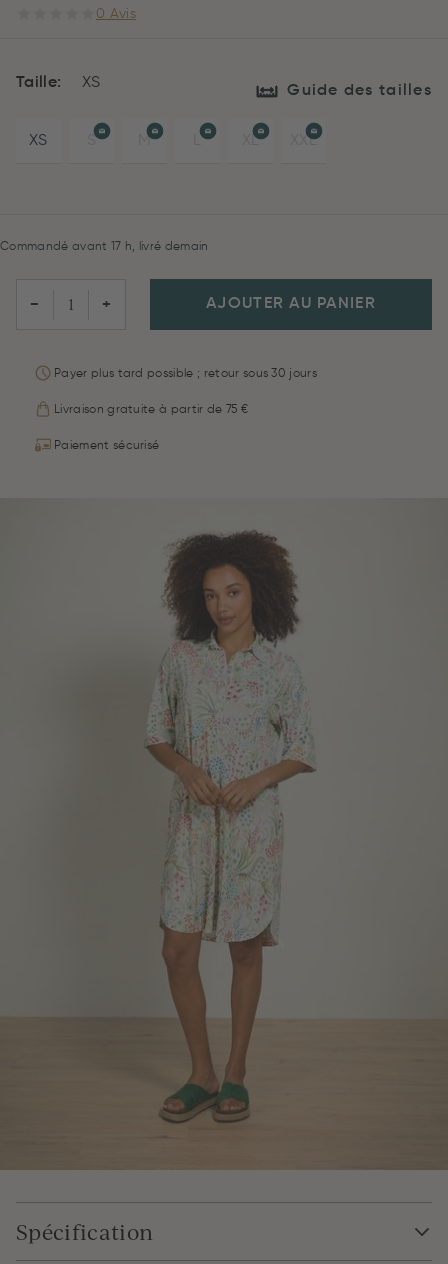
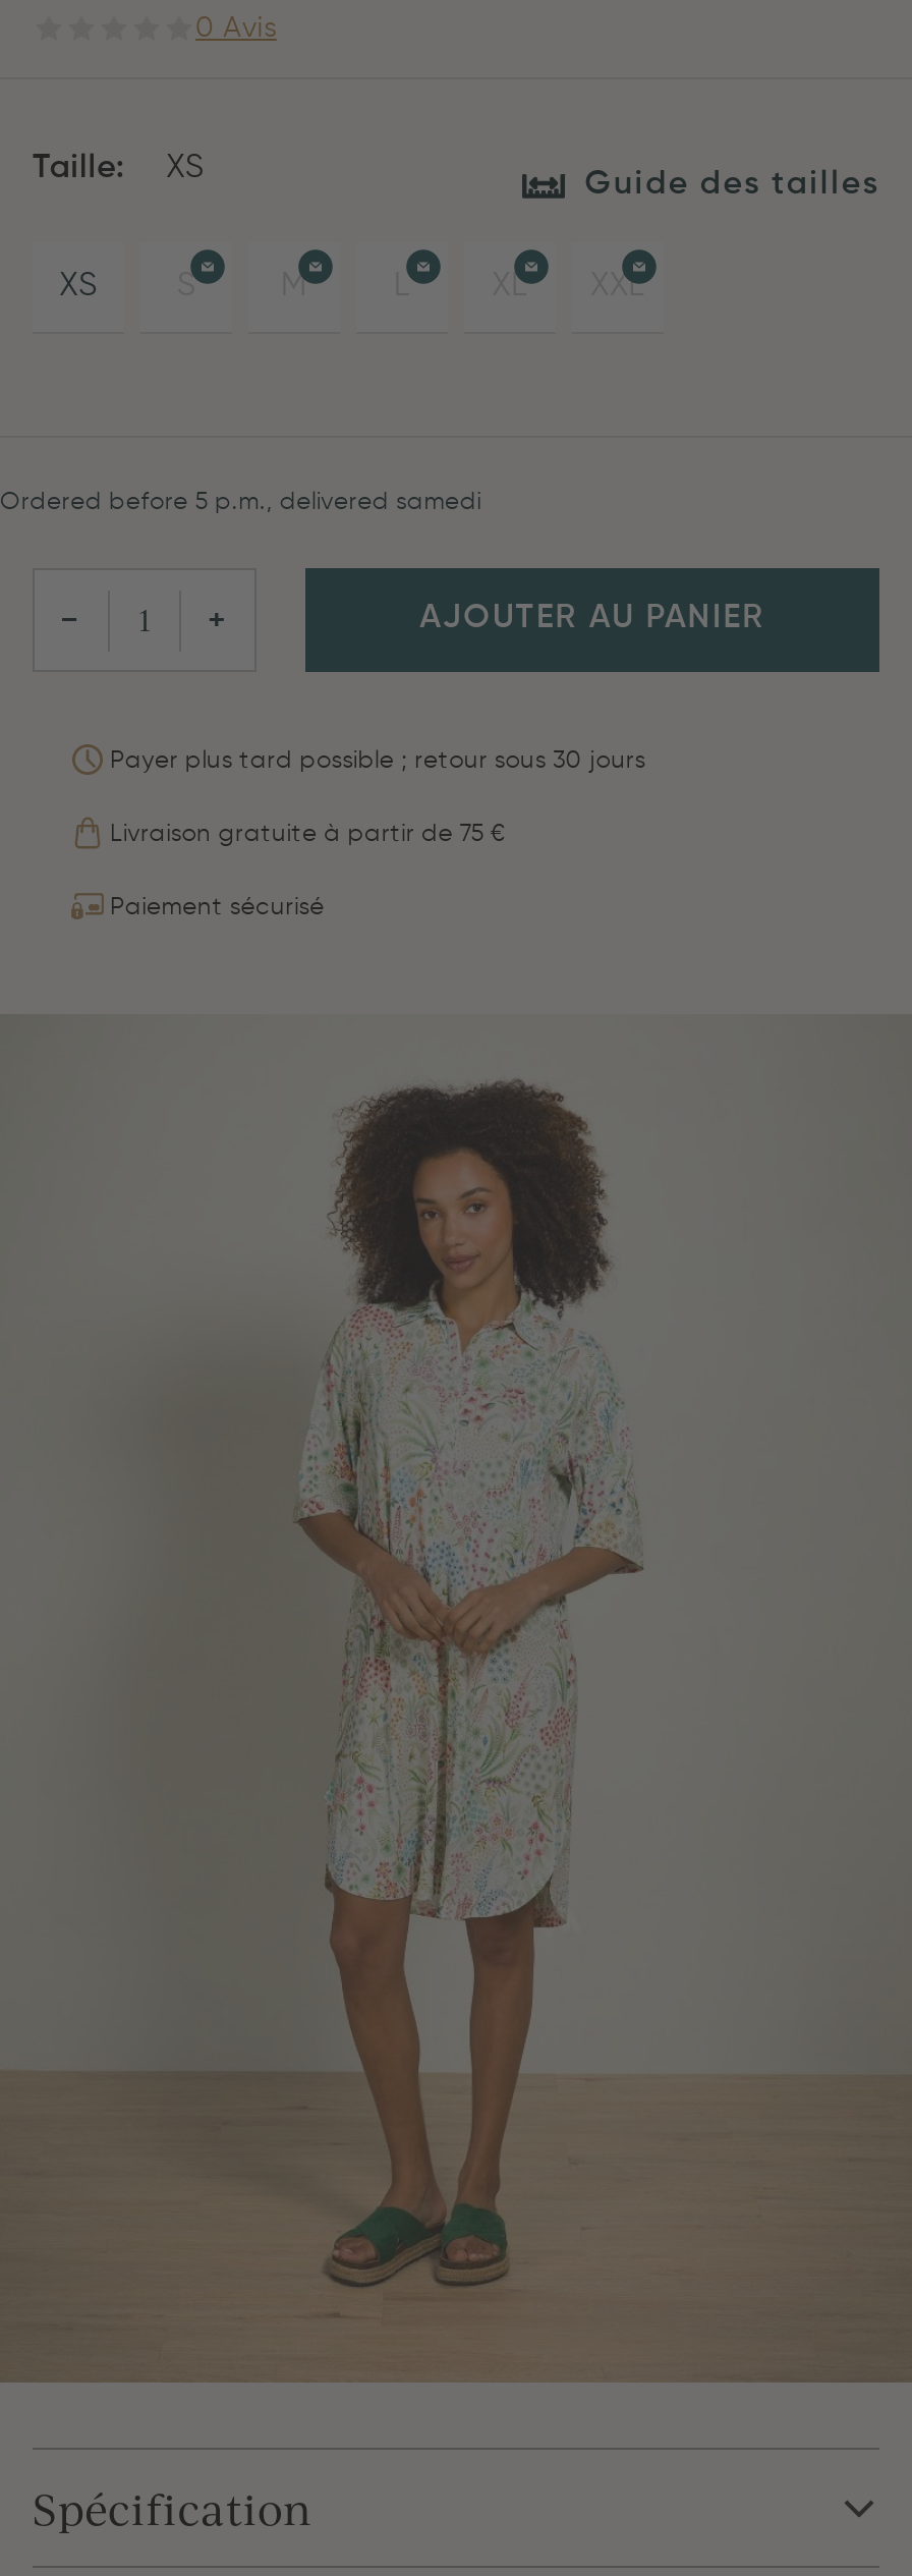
- Commandé avant 17 h, livré demain
+ Ordered before 5 p.m., delivered samedi
